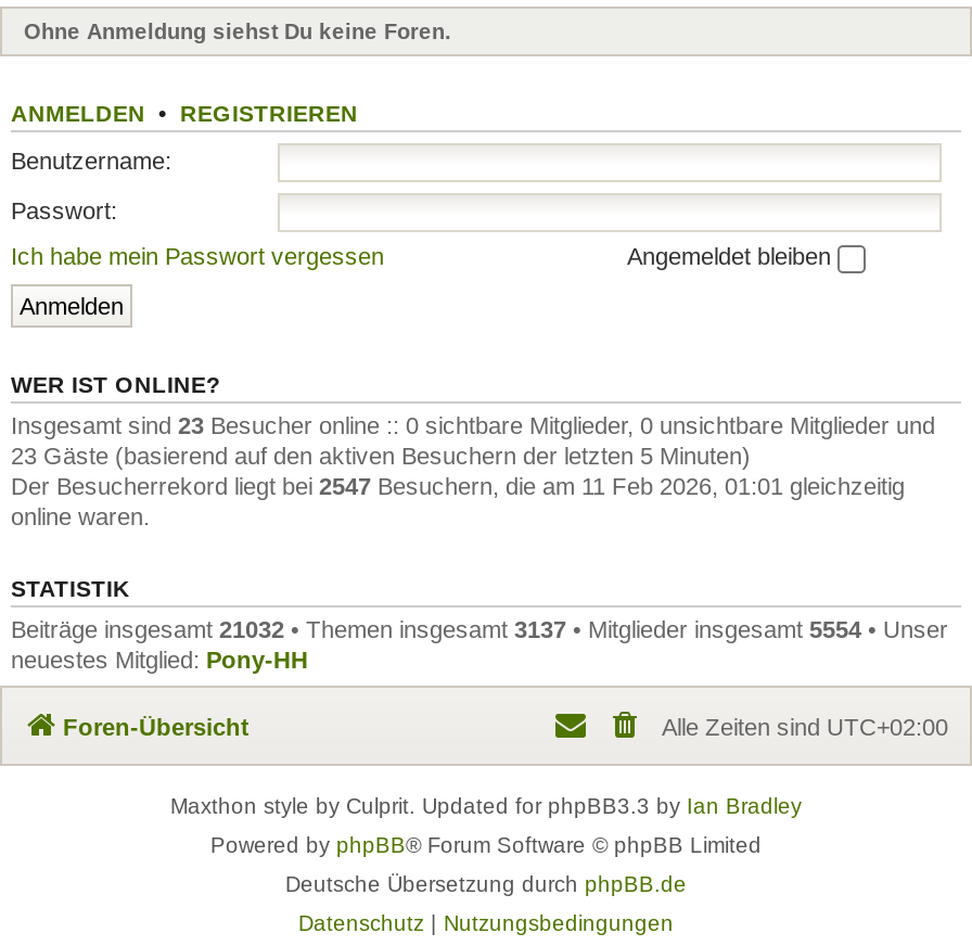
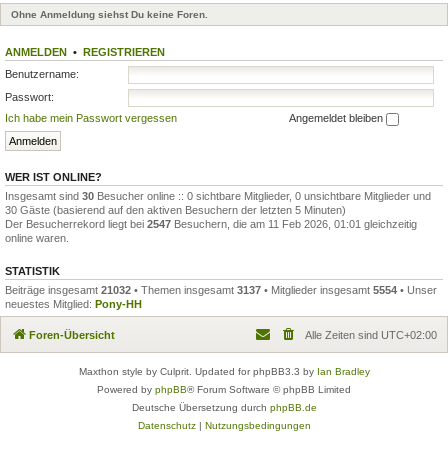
- Insgesamt sind 23 Besucher online :: 0 sichtbare Mitglieder, 0 unsichtbare Mitglieder und
+ Insgesamt sind 30 Besucher online :: 0 sichtbare Mitglieder, 0 unsichtbare Mitglieder und

- 23 Gäste (basierend auf den aktiven Besuchern der letzten 5 Minuten)
+ 30 Gäste (basierend auf den aktiven Besuchern der letzten 5 Minuten)
